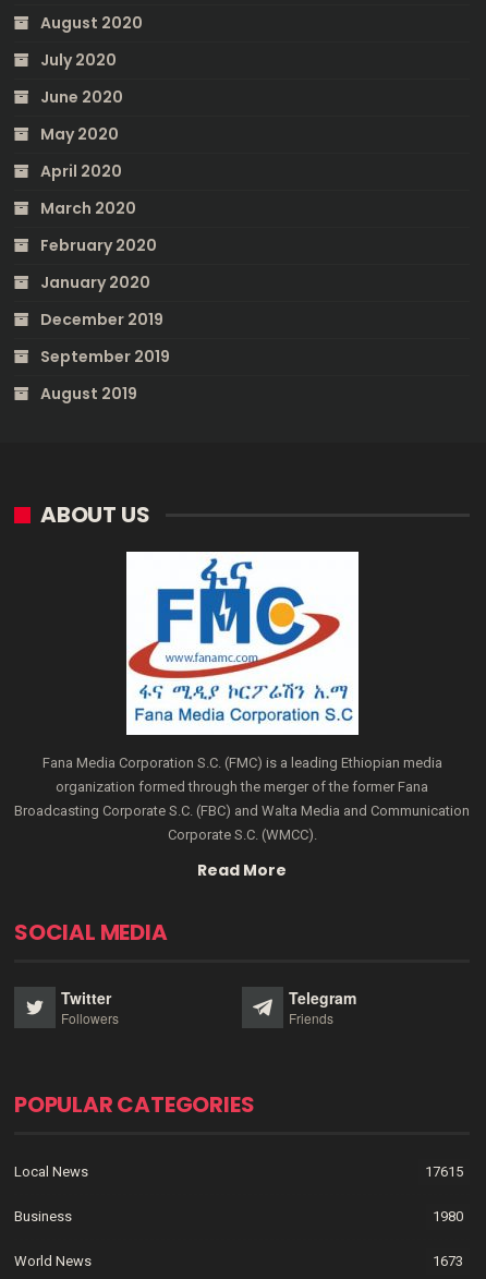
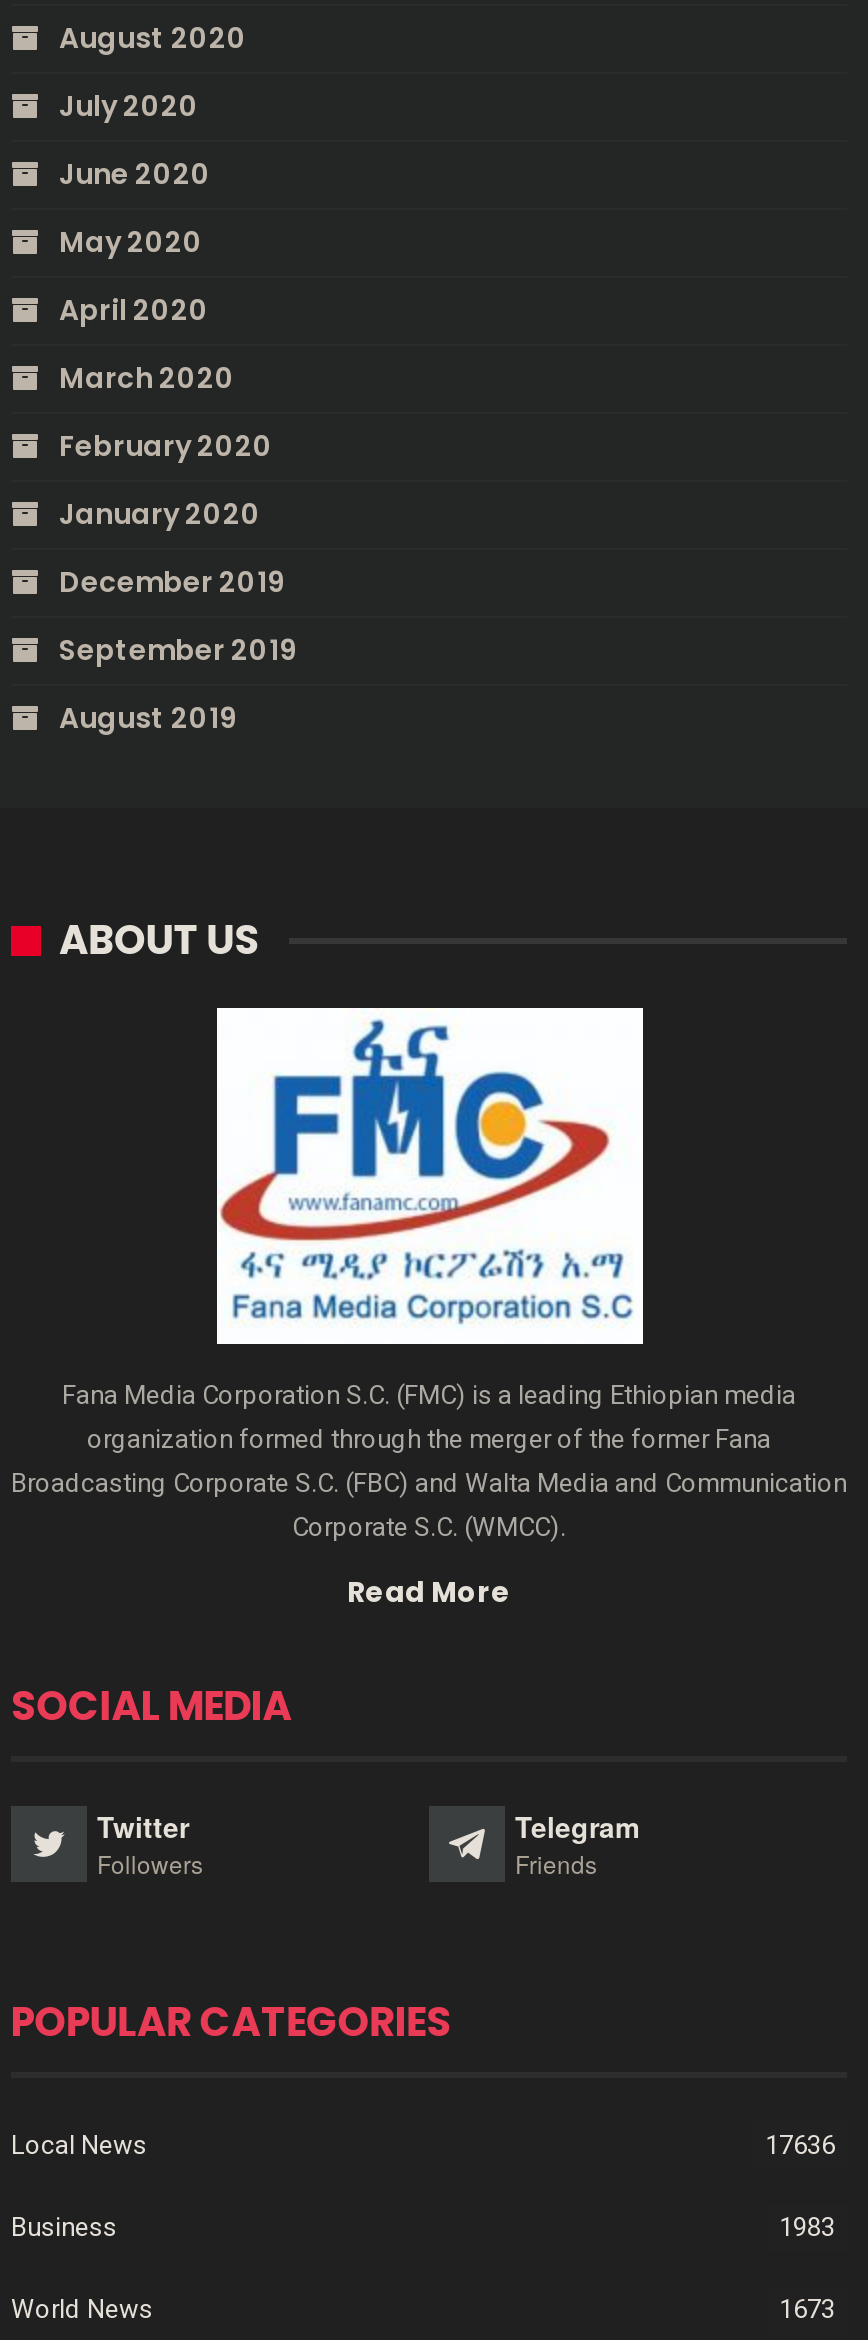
- 17615
+ 17636

- 1980
+ 1983
